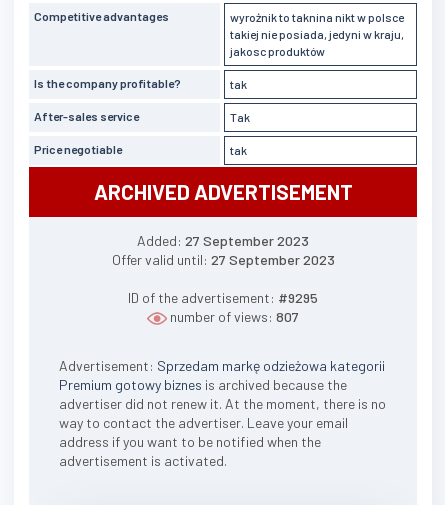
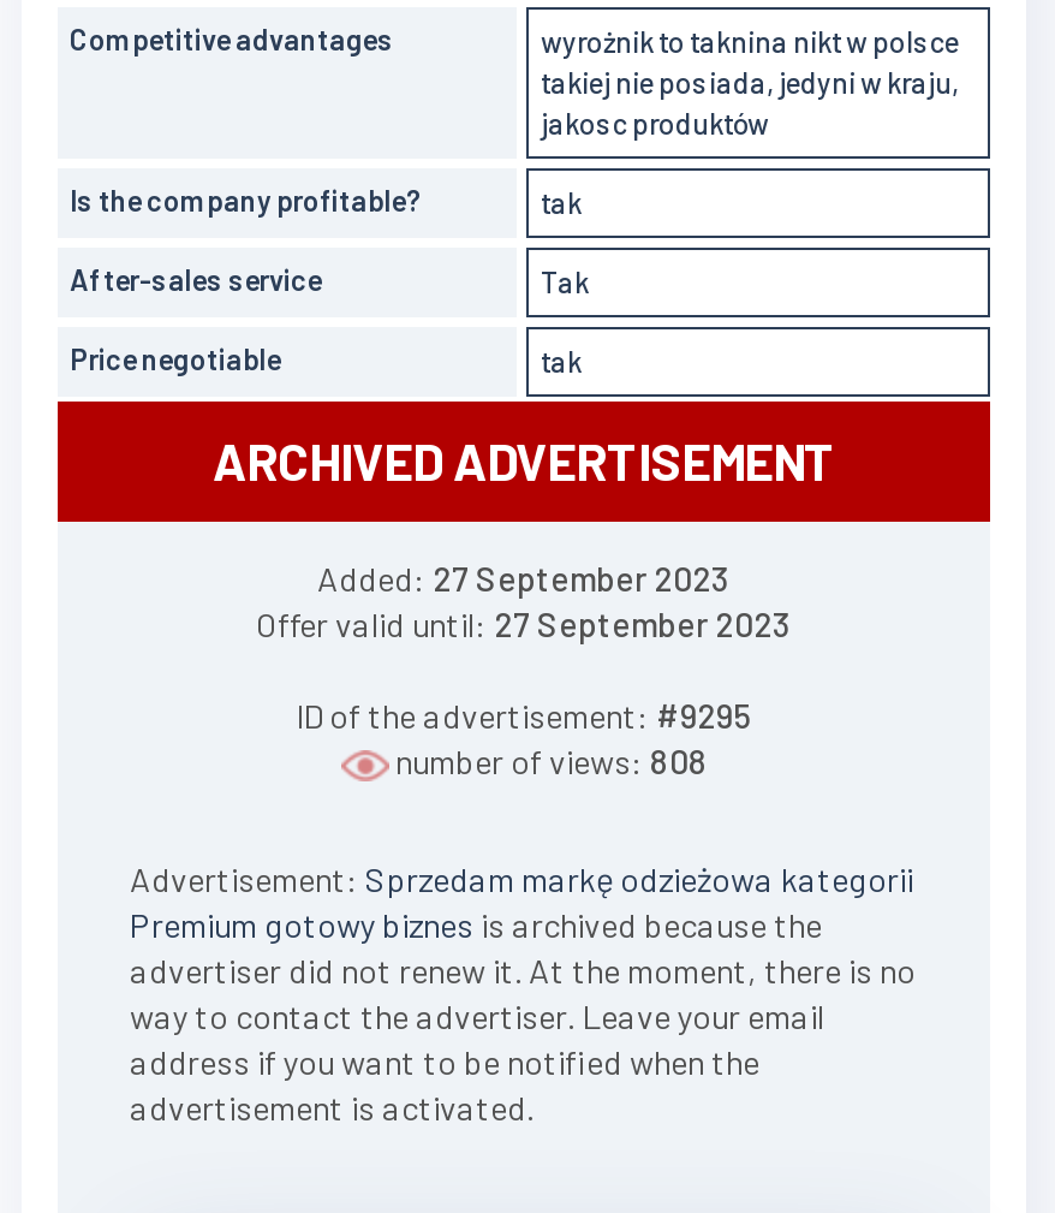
- number of views: 807
+ number of views: 808
